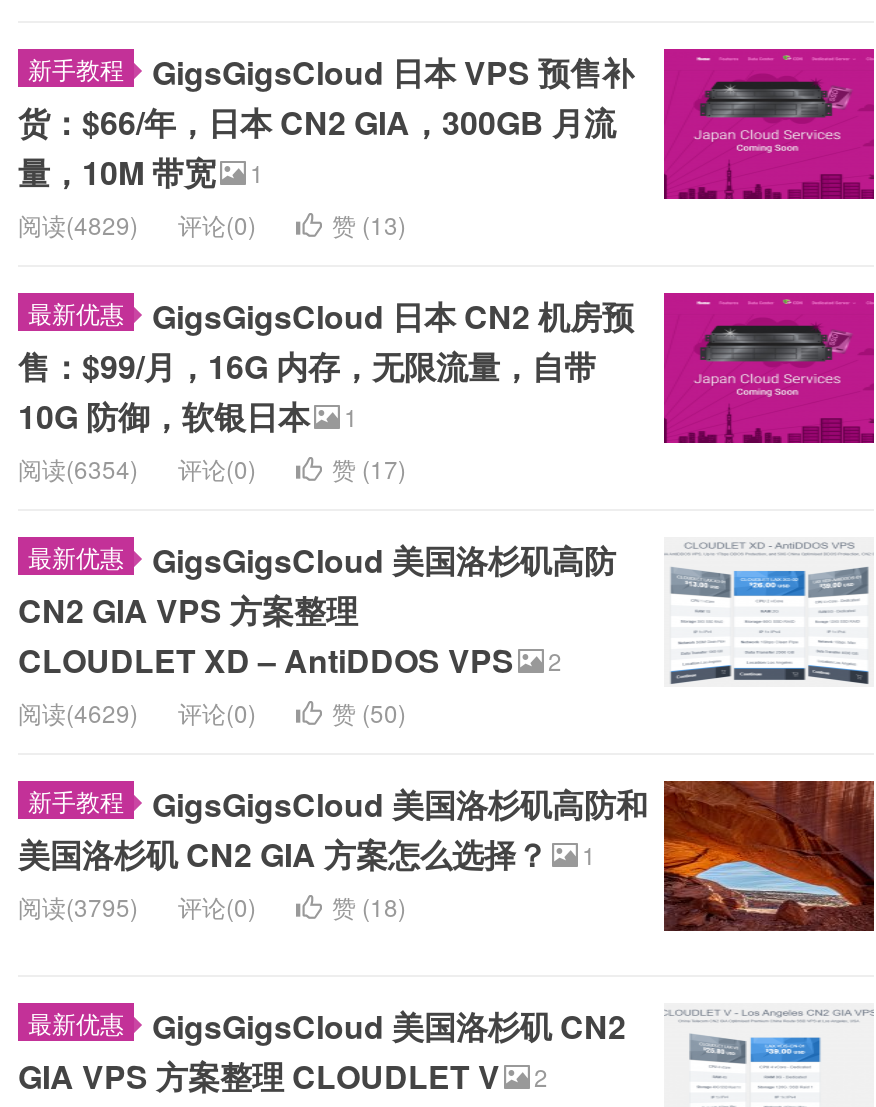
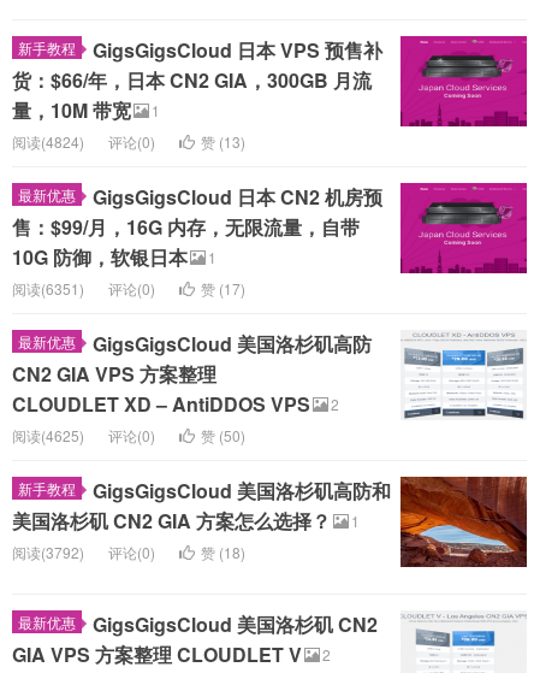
- 阅读(4829) 评论(0)
+ 阅读(4824) 评论(0)

- 阅读(6354) 评论(0)
+ 阅读(6351) 评论(0)

- 阅读(4629) 评论(0)
+ 阅读(4625) 评论(0)

- 阅读(3795) 评论(0)
+ 阅读(3792) 评论(0)
